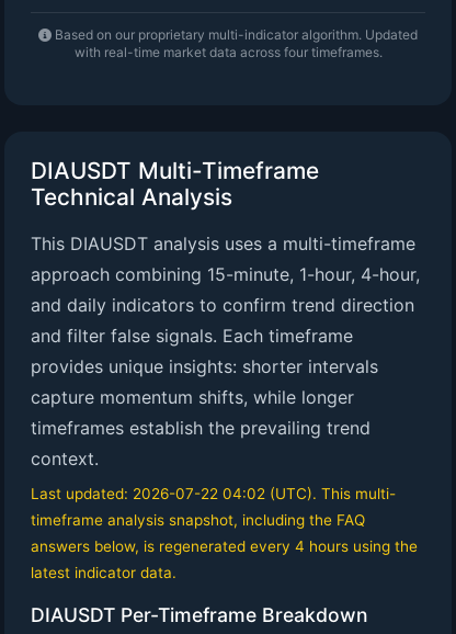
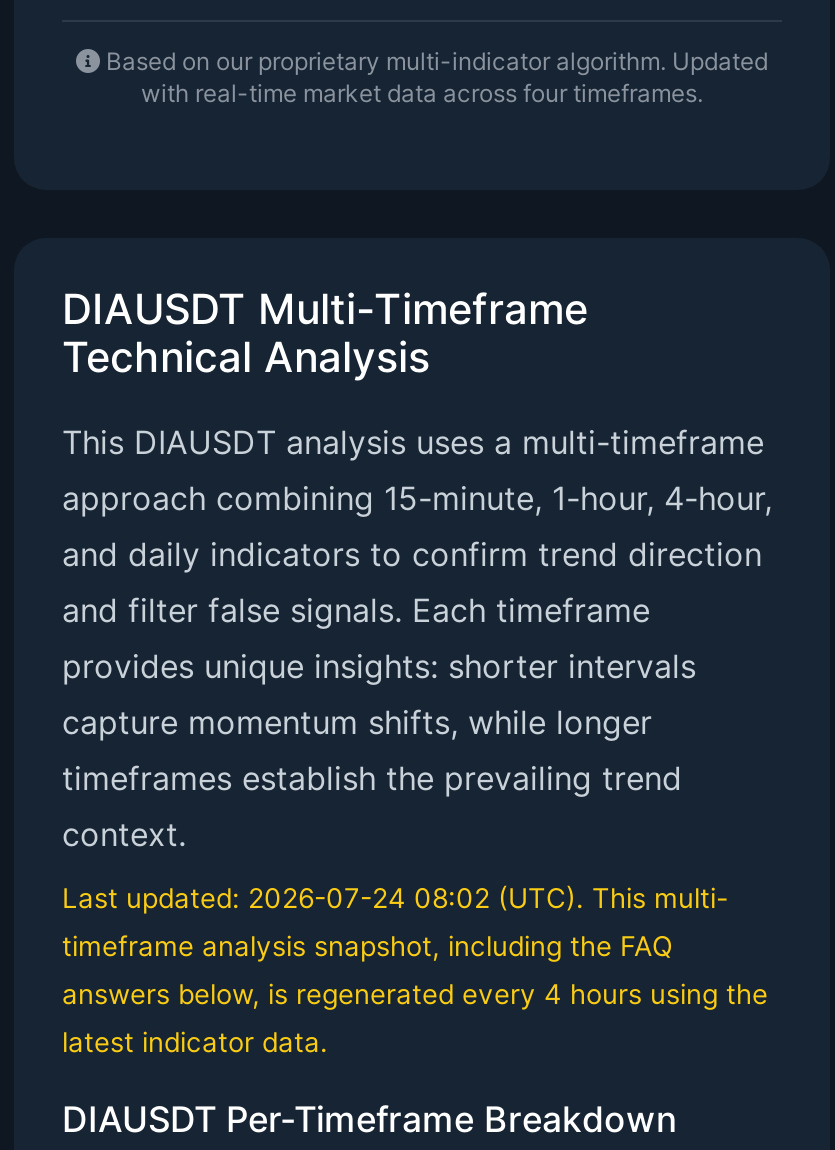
- Last updated: 2026-07-22 04:02 (UTC). This multi-
+ Last updated: 2026-07-24 08:02 (UTC). This multi-
